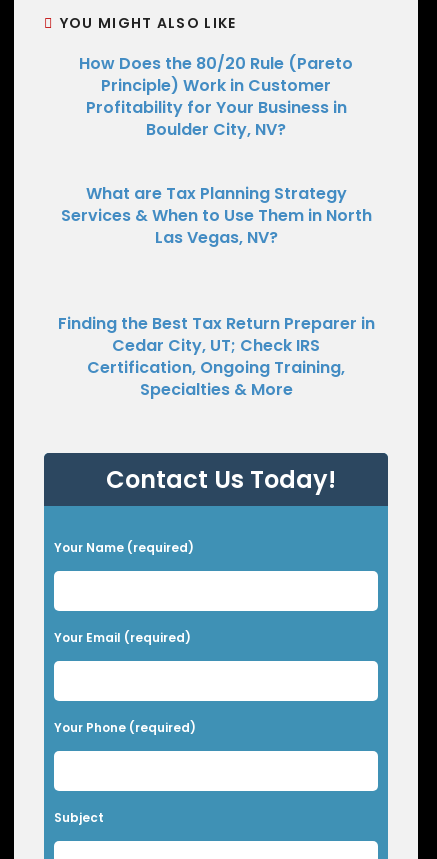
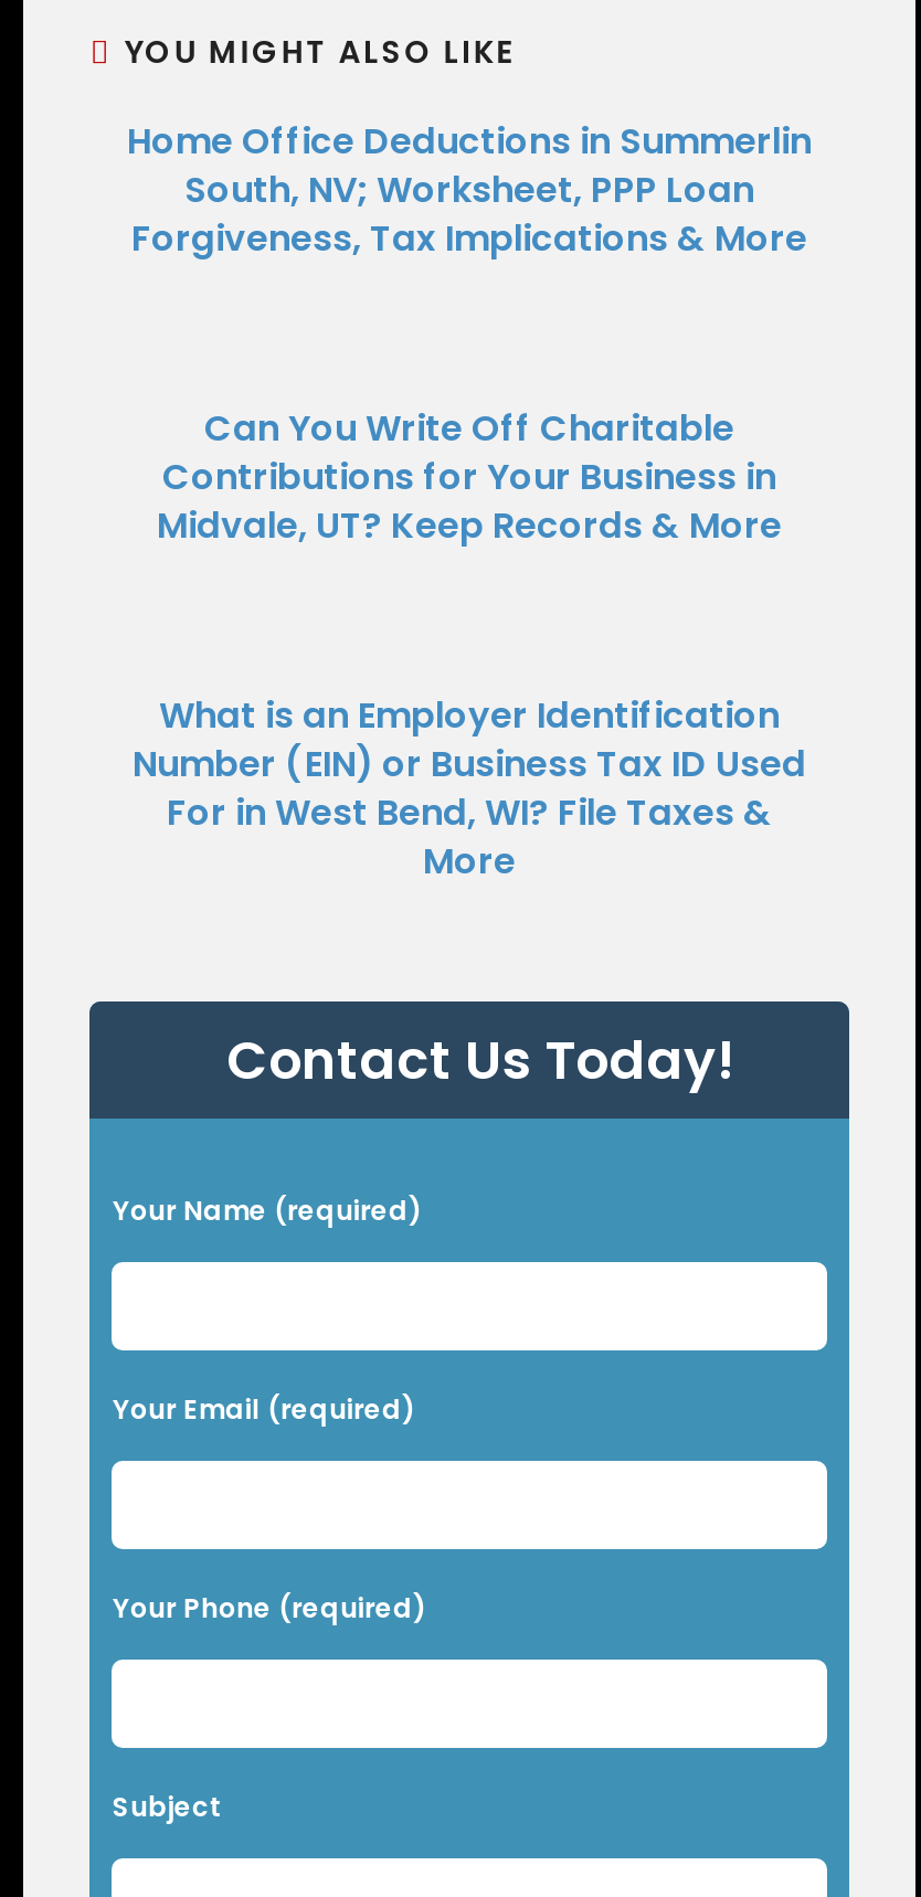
- How Does the 80/20 Rule (Pareto
- Principle) Work in Customer
- Profitability for Your Business in
- Boulder City, NV?
+ Home Office Deductions in Summerlin
+ South, NV; Worksheet, PPP Loan
+ Forgiveness, Tax Implications & More

- What are Tax Planning Strategy
- Services & When to Use Them in North
- Las Vegas, NV?
+ Can You Write Off Charitable
+ Contributions for Your Business in
+ Midvale, UT? Keep Records & More

- Finding the Best Tax Return Preparer in
- Cedar City, UT; Check IRS
- Certification, Ongoing Training,
- Specialties & More
+ What is an Employer Identification
+ Number (EIN) or Business Tax ID Used
+ For in West Bend, WI? File Taxes &
+ More
